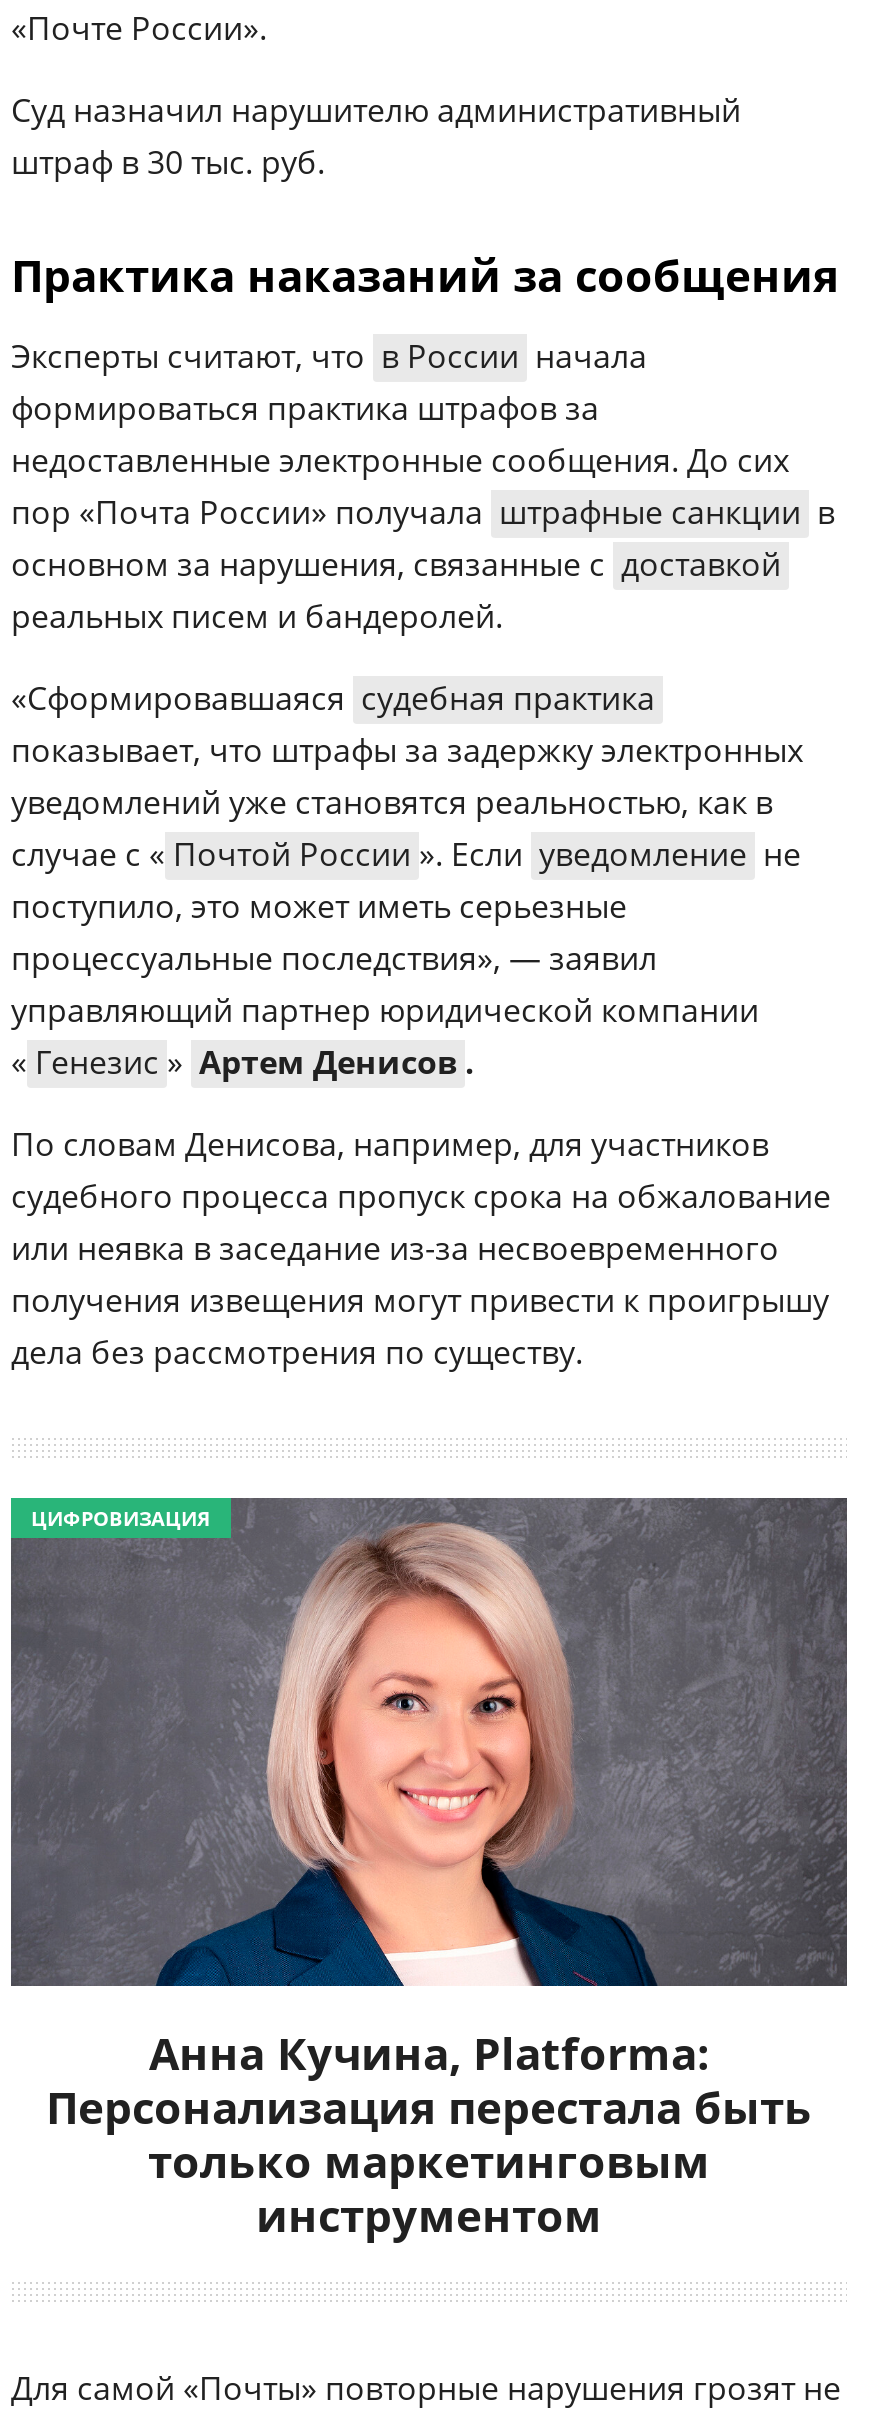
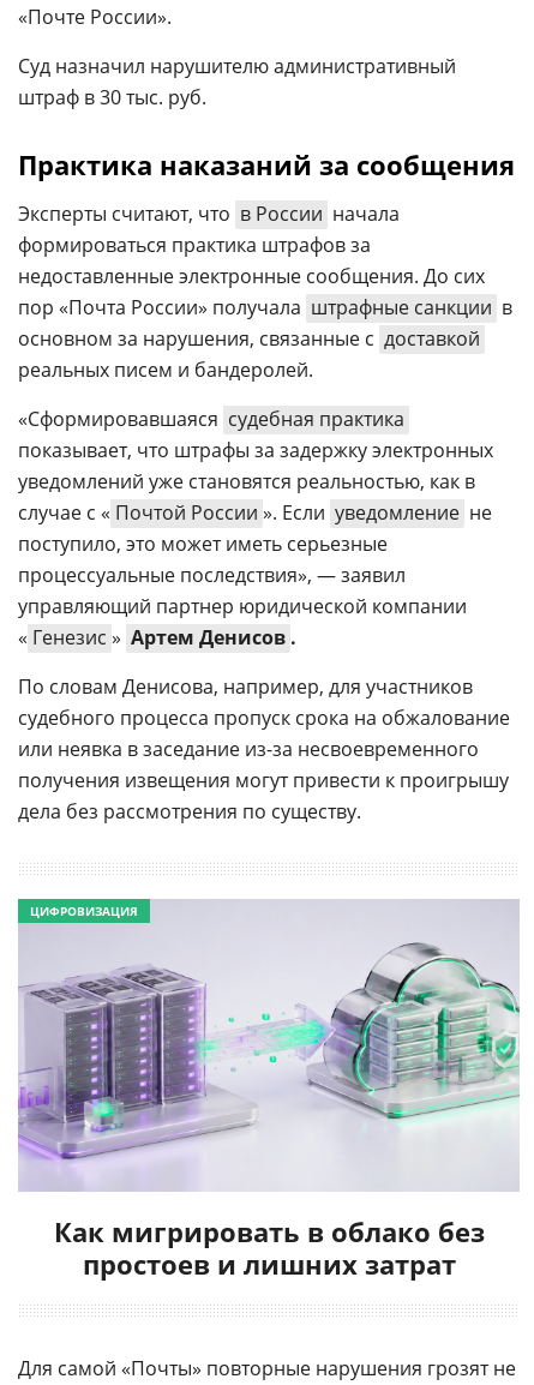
- [image]
- Анна Кучина, Platforma:
- Персонализация перестала быть
- только маркетинговым
- инструментом
+ [image]
+ Как мигрировать в облако без
+ простоев и лишних затрат
